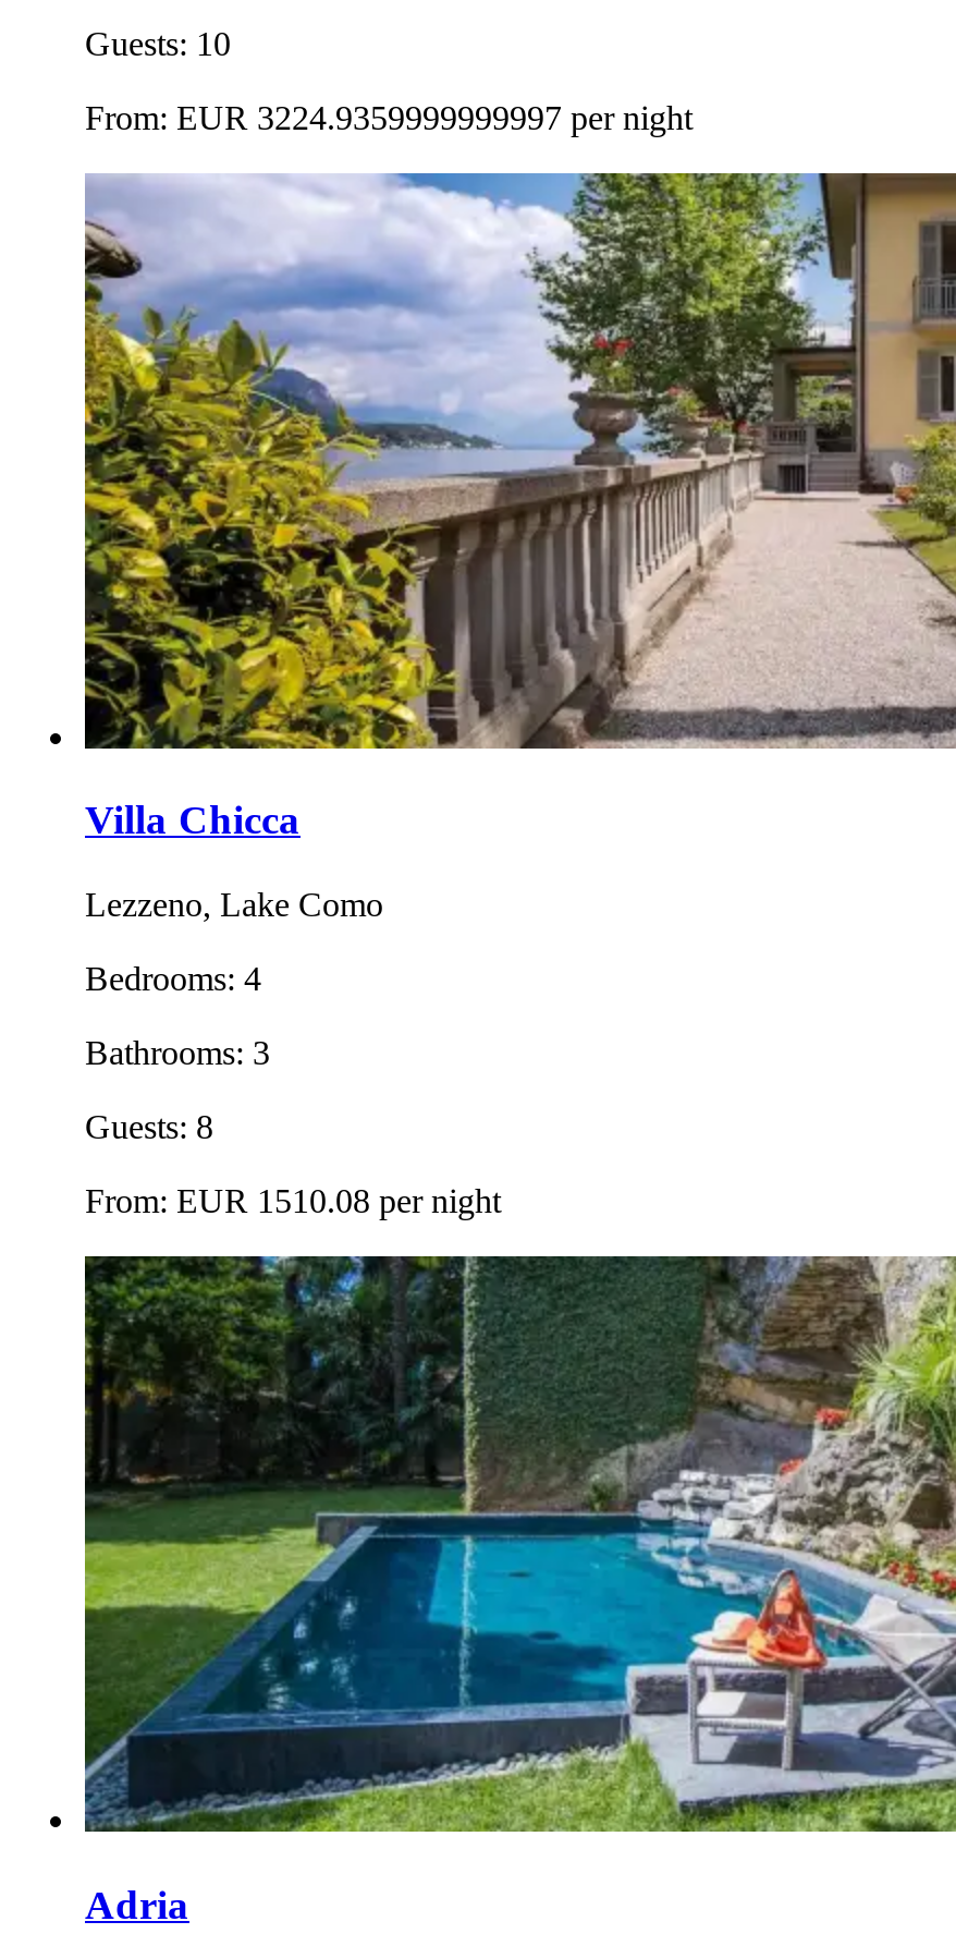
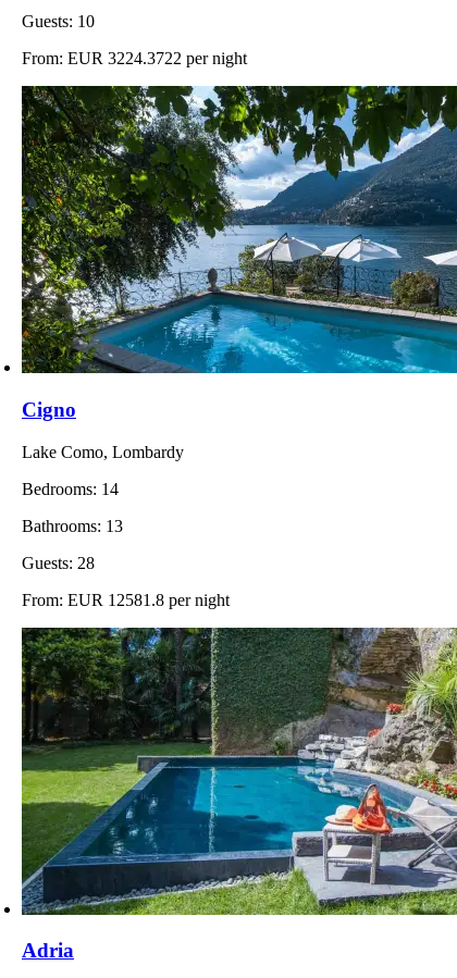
- From: EUR 3224.9359999999997 per night
+ From: EUR 3224.3722 per night

- [image]
- Villa Chicca
+ [image]
+ Cigno

- Lezzeno, Lake Como
+ Lake Como, Lombardy

- Bedrooms: 4
+ Bedrooms: 14

- Bathrooms: 3
+ Bathrooms: 13

- Guests: 8
+ Guests: 28

- From: EUR 1510.08 per night
+ From: EUR 12581.8 per night
